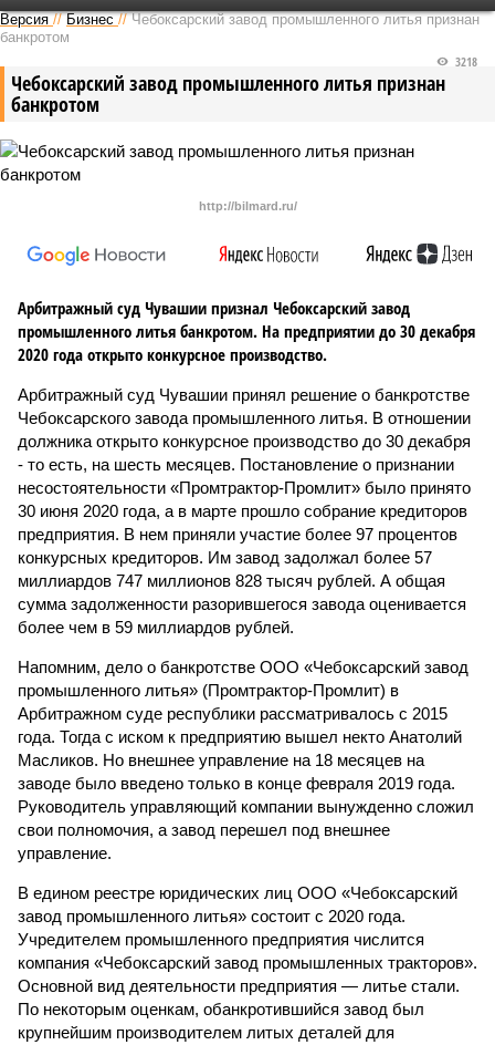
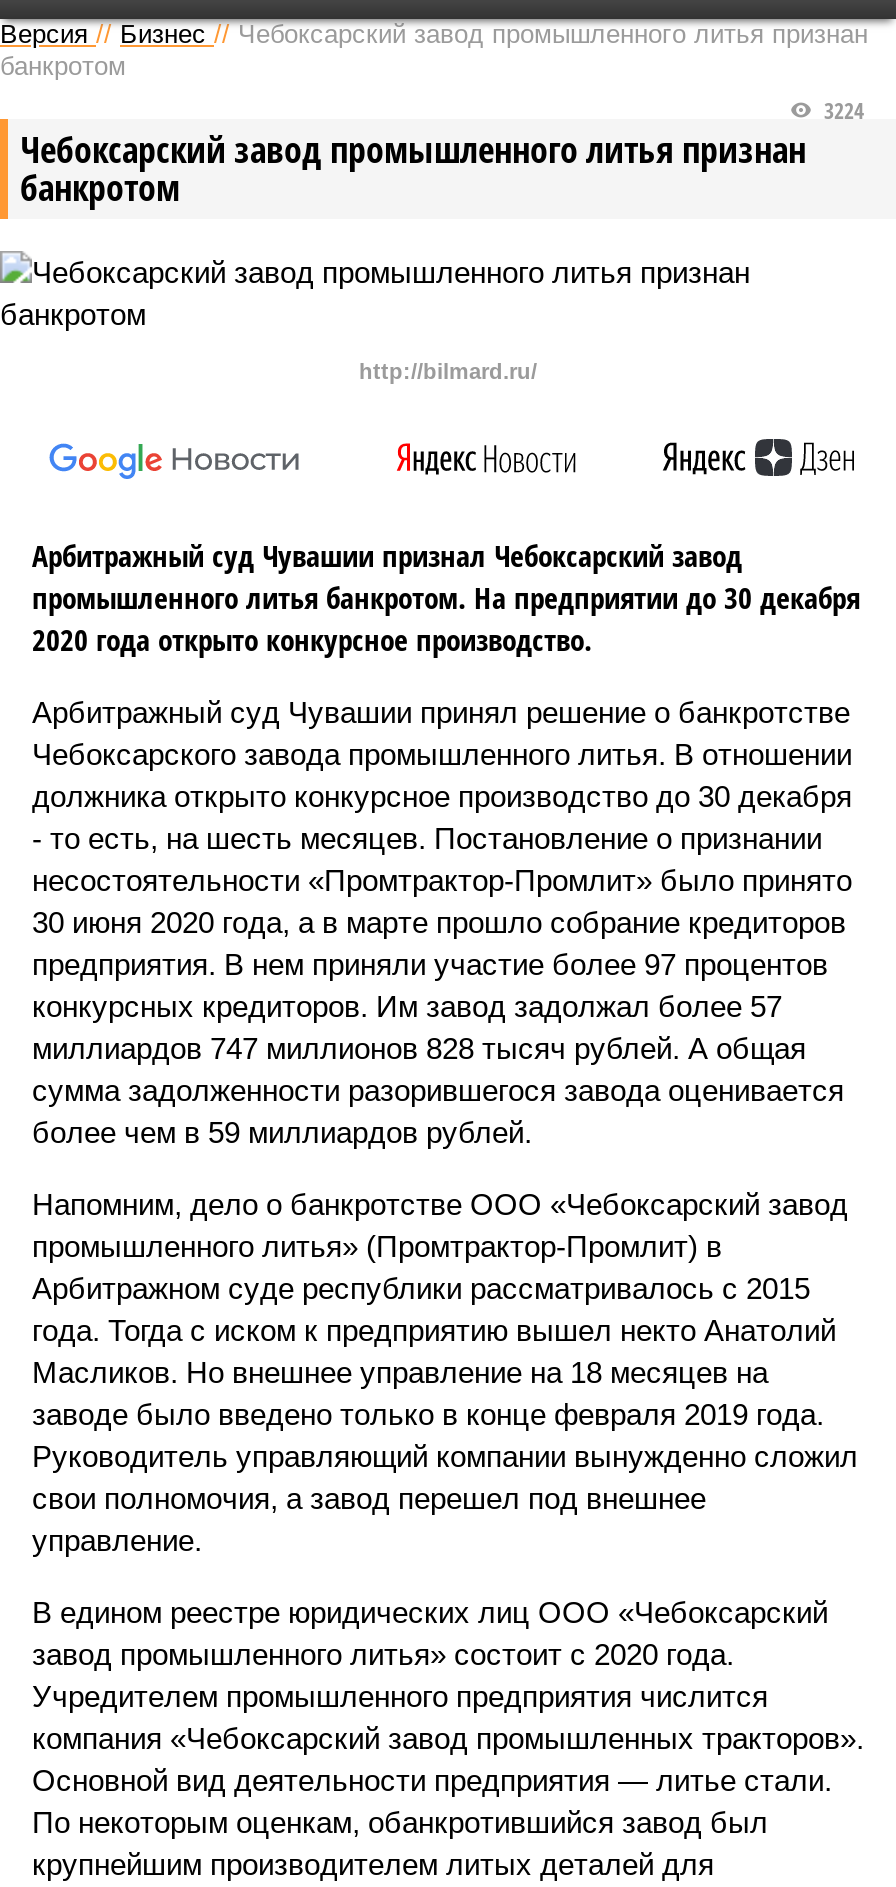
- 3218
+ 3224
